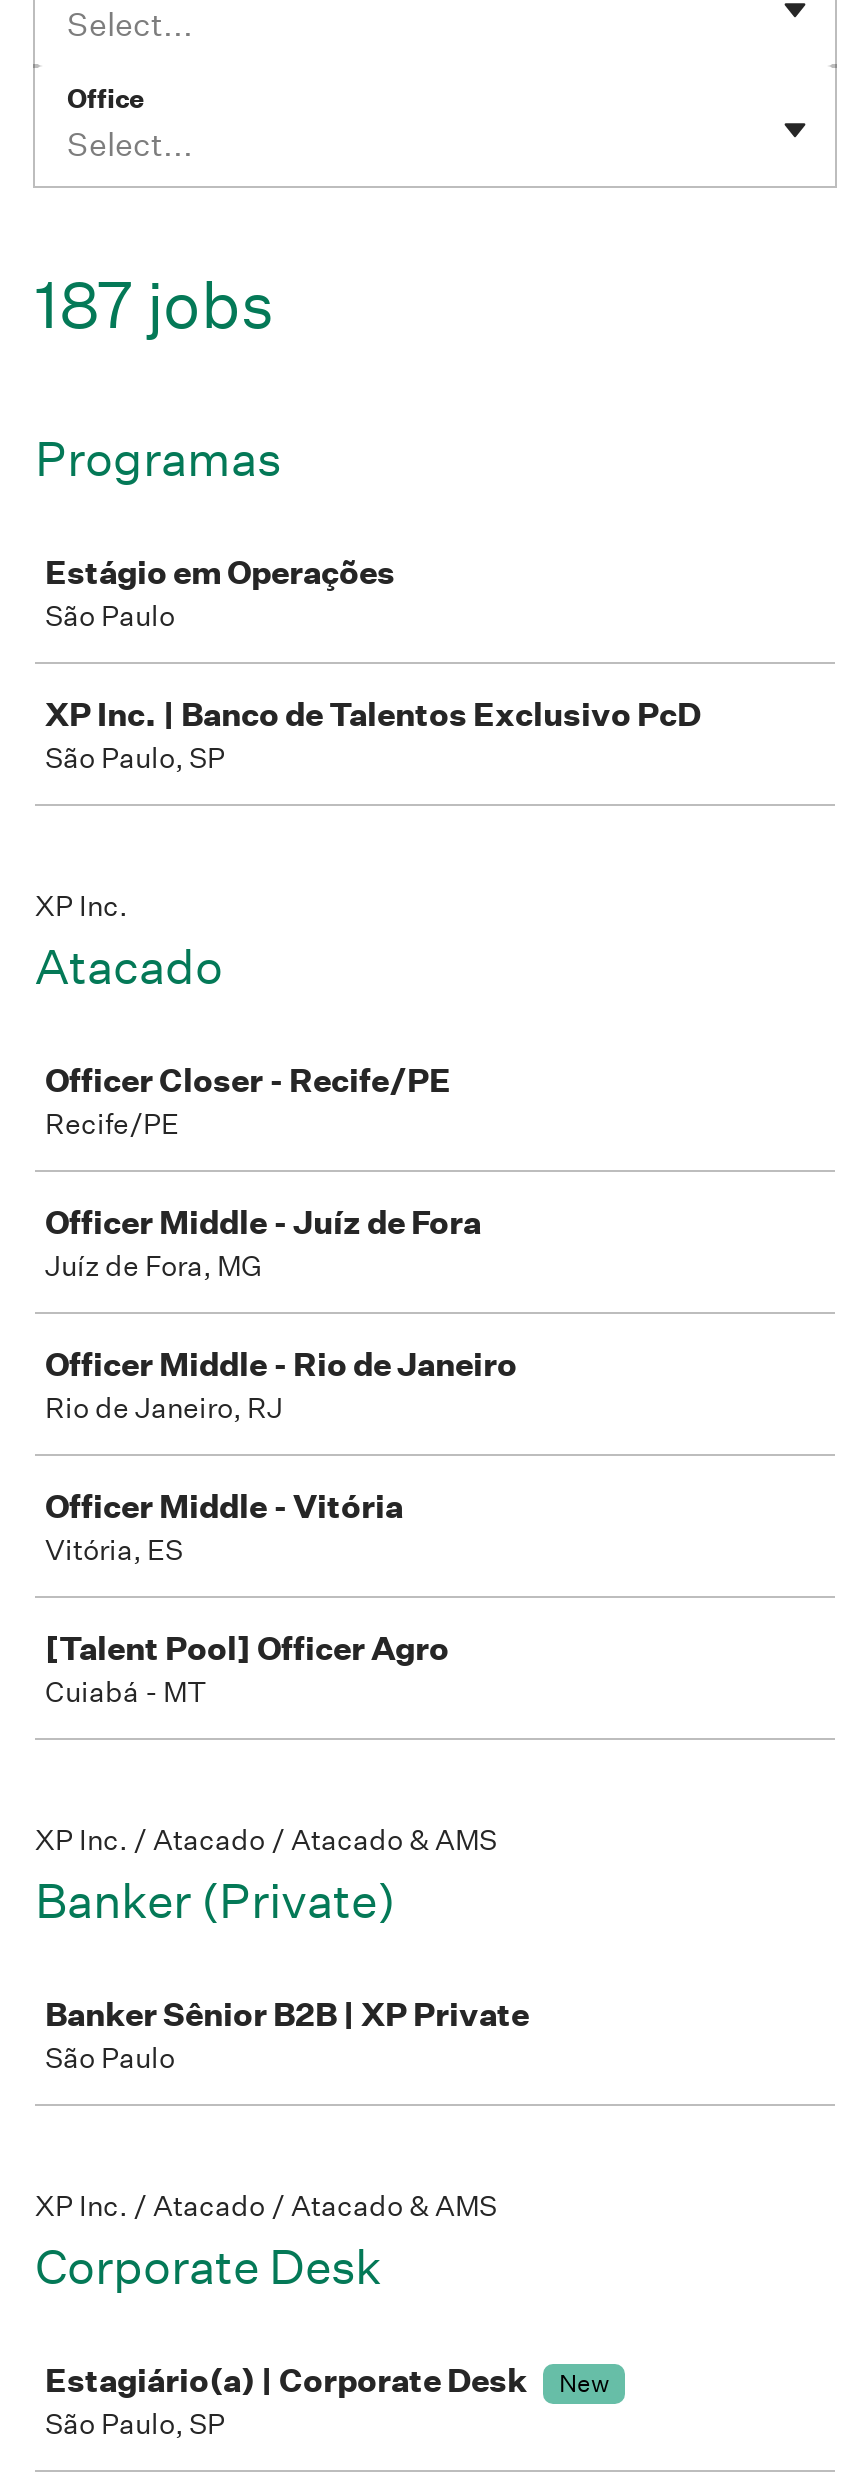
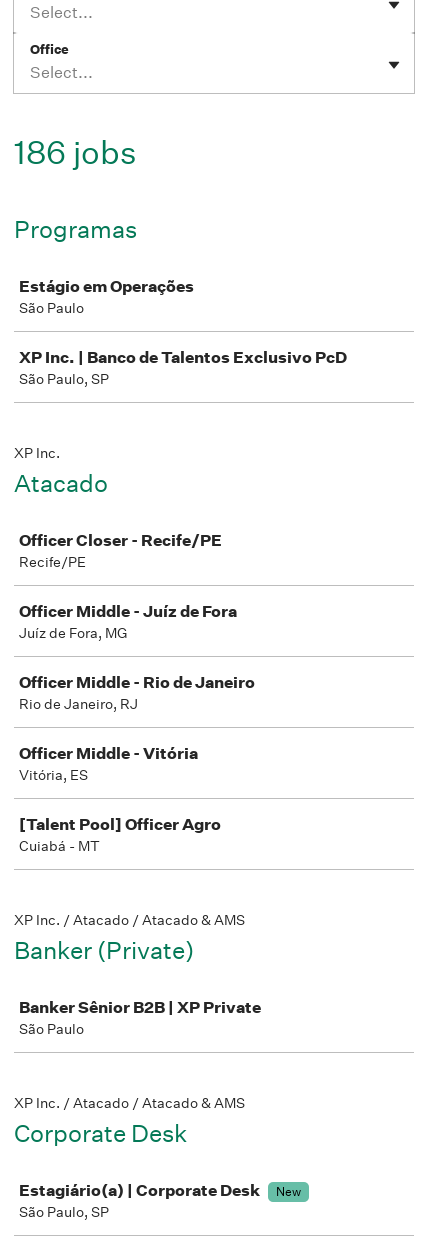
- 187 jobs
+ 186 jobs
